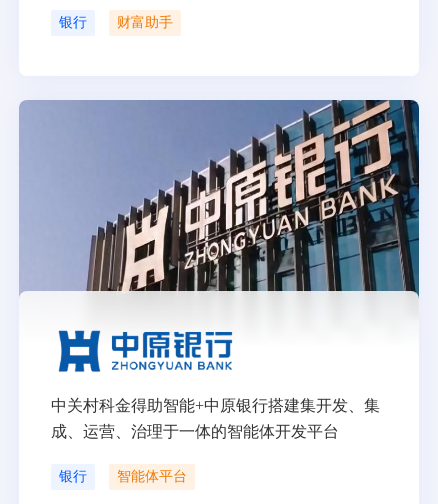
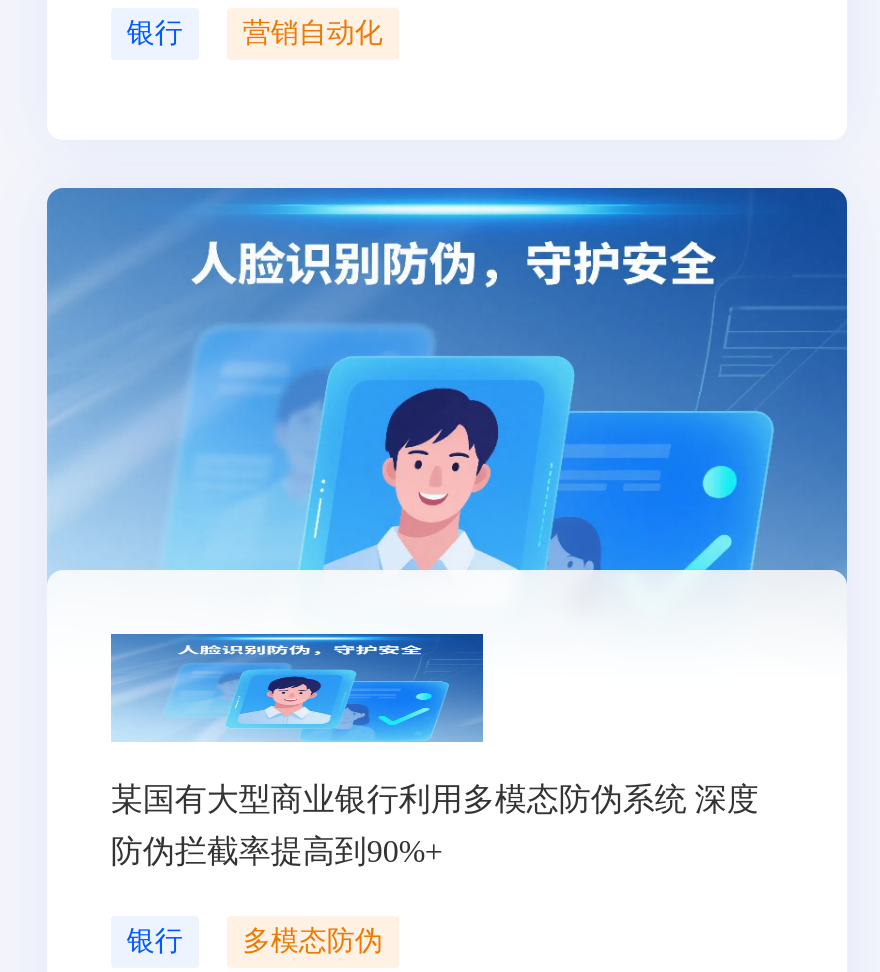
- 财富助手
+ 营销自动化

- [image]
+ [image]

- [image]
- 中关村科金得助智能+中原银行搭建集开发、集
+ [image]
+ 某国有大型商业银行利用多模态防伪系统 深度

- 成、运营、治理于一体的智能体开发平台
+ 防伪拦截率提高到90%+

- 智能体平台
+ 多模态防伪
